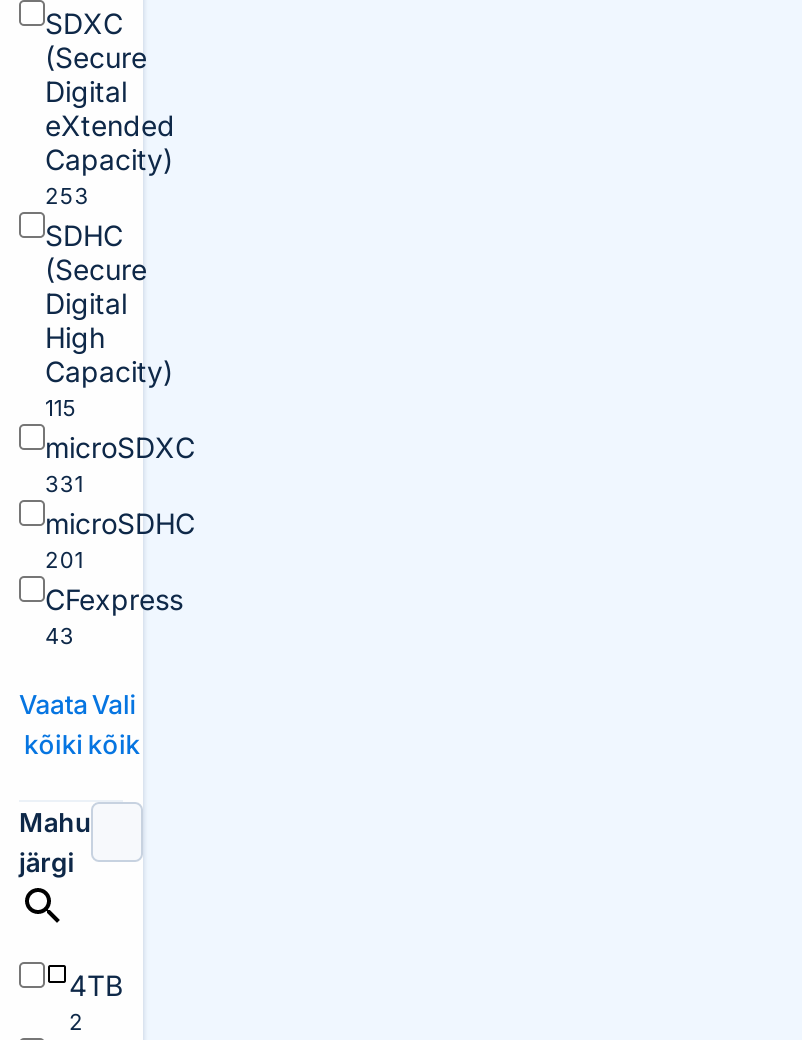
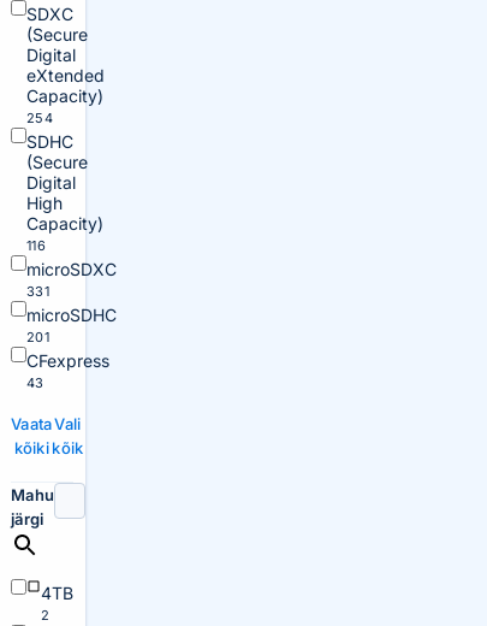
- 253
+ 254

- 115
+ 116
